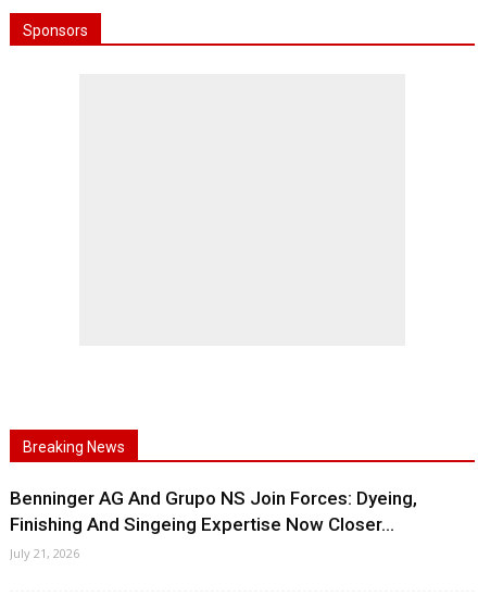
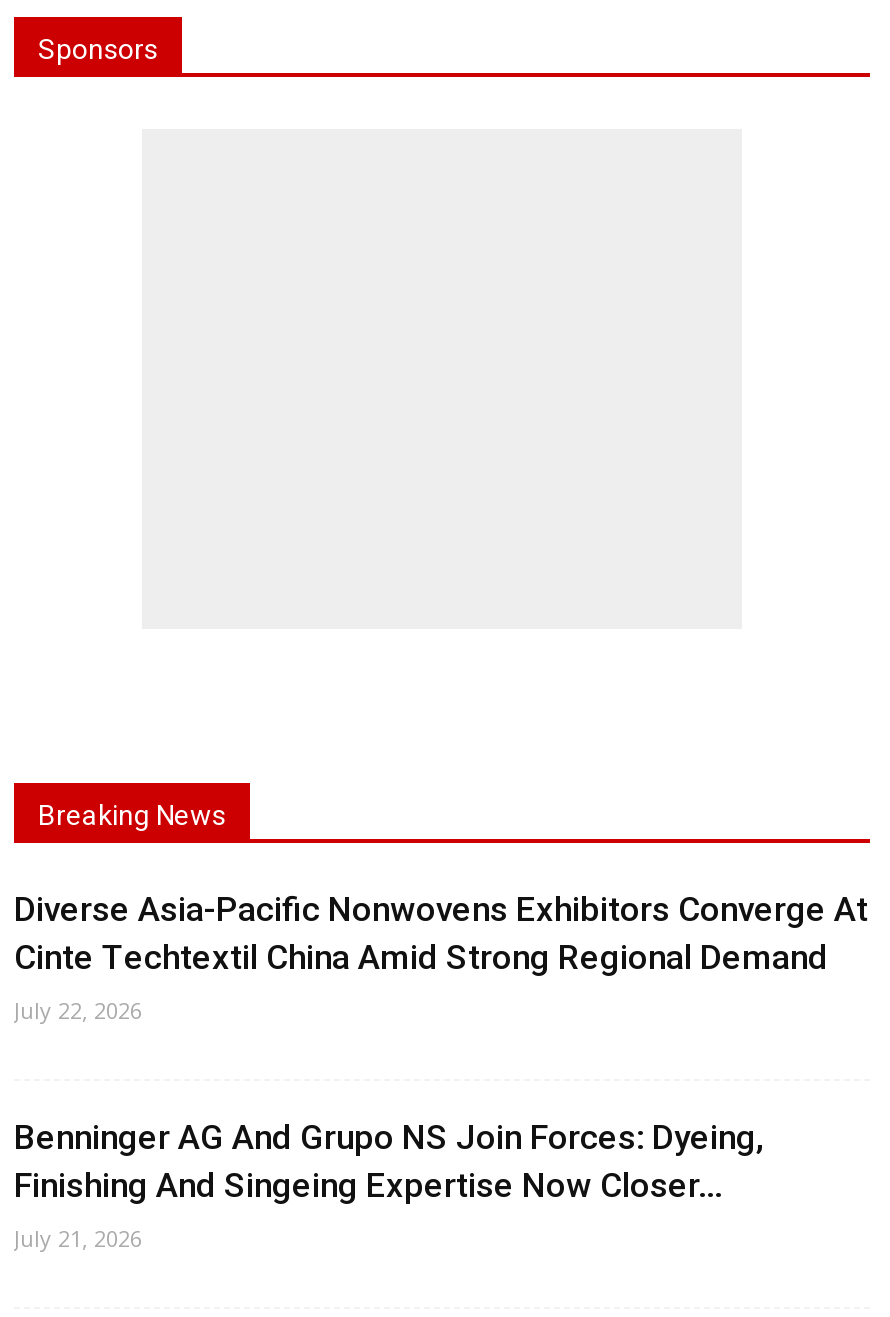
+ Diverse Asia-Pacific Nonwovens Exhibitors Converge At
+ Cinte Techtextil China Amid Strong Regional Demand
+ July 22, 2026
